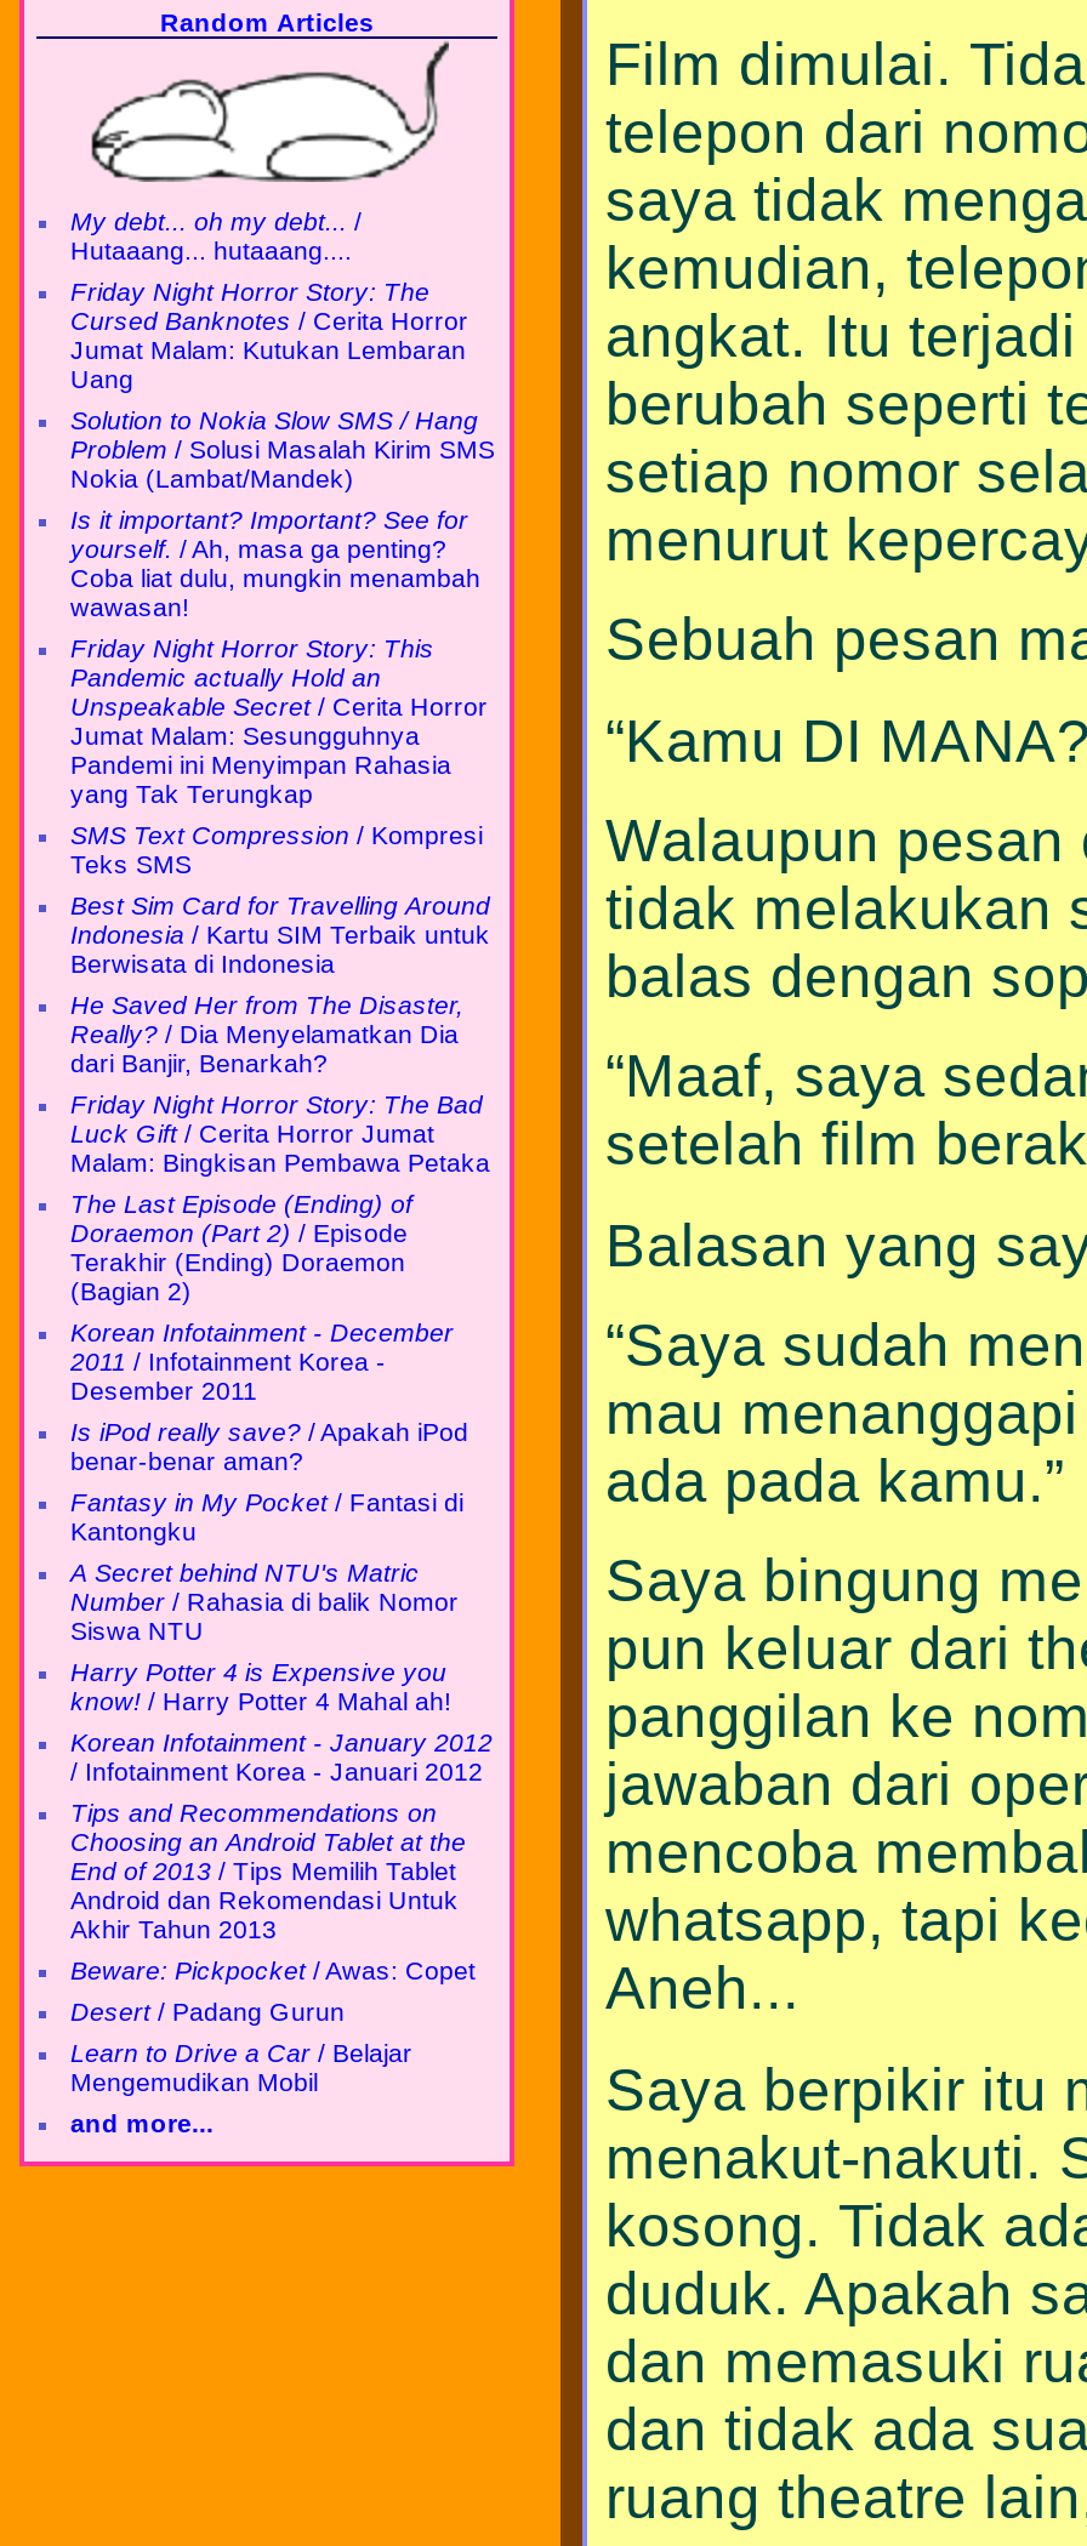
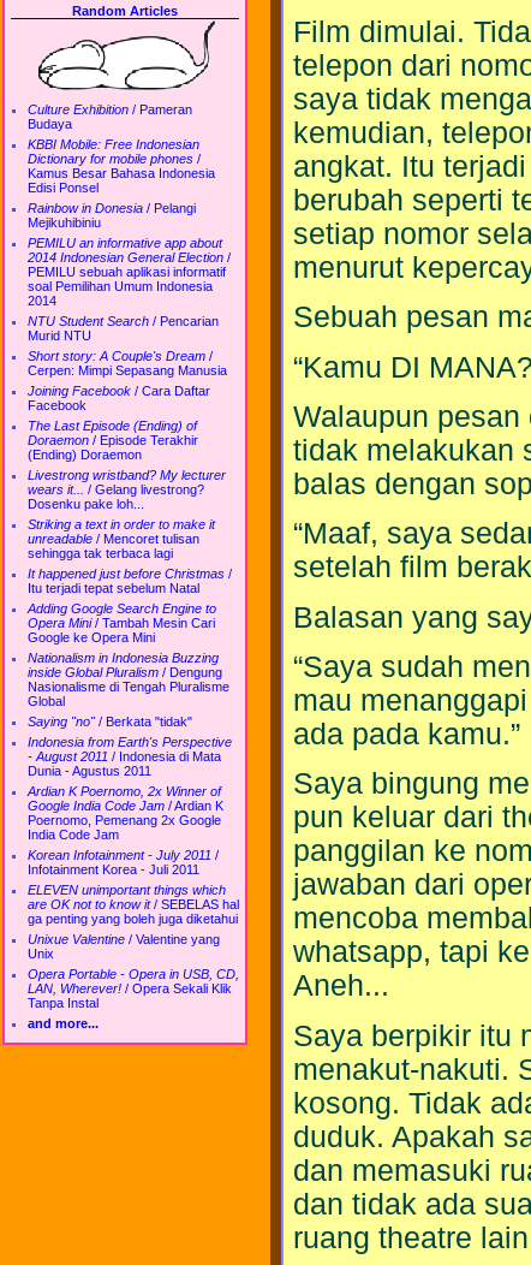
- My debt... oh my debt... /
- Hutaaang... hutaaang....
- Friday Night Horror Story: The
- Cursed Banknotes / Cerita Horror
- Jumat Malam: Kutukan Lembaran
- Uang
- Solution to Nokia Slow SMS / Hang
- Problem / Solusi Masalah Kirim SMS
- Nokia (Lambat/Mandek)
- Is it important? Important? See for
- yourself. / Ah, masa ga penting?
- Coba liat dulu, mungkin menambah
- wawasan!
- Friday Night Horror Story: This
- Pandemic actually Hold an
- Unspeakable Secret / Cerita Horror
- Jumat Malam: Sesungguhnya
- Pandemi ini Menyimpan Rahasia
- yang Tak Terungkap
- SMS Text Compression / Kompresi
- Teks SMS
- Best Sim Card for Travelling Around
- Indonesia / Kartu SIM Terbaik untuk
- Berwisata di Indonesia
- He Saved Her from The Disaster,
- Really? / Dia Menyelamatkan Dia
- dari Banjir, Benarkah?
- Friday Night Horror Story: The Bad
- Luck Gift/ Cerita Horror Jumat
- Malam: Bingkisan Pembawa Petaka
+ Culture Exhibition / Pameran
+ Budaya
+ KBBI Mobile: Free Indonesian
+ Dictionary for mobile phones /
+ Kamus Besar Bahasa Indonesia
+ Edisi Ponsel
+ Rainbow in Donesia / Pelangi
+ Mejikuhibiniu
+ PEMILU an informative app about
+ 2014 Indonesian General Election /
+ PEMILU sebuah aplikasi informatif
+ soal Pemilihan Umum Indonesia
+ 2014
+ NTU Student Search / Pencarian
+ Murid NTU
+ Short story: A Couple's Dream /
+ Cerpen: Mimpi Sepasang Manusia
+ Joining Facebook / Cara Daftar
+ Facebook

moved up: The Last Episode (Ending) of

- Doraemon (Part 2) / Episode
- Terakhir (Ending) Doraemon
- (Bagian 2)
- Korean Infotainment - December
- 2011 / Infotainment Korea -
- Desember 2011
- Is iPod really save? / Apakah iPod
- benar-benar aman?
- Fantasy in My Pocket / Fantasi di
- Kantongku
- A Secret behind NTU's Matric
- Number / Rahasia di balik Nomor
- Siswa NTU
- Harry Potter 4 is Expensive you
- know! / Harry Potter 4 Mahal ah!
- Korean Infotainment - January 2012
- / Infotainment Korea - Januari 2012
- Tips and Recommendations on
- Choosing an Android Tablet at the
- End of 2013 / Tips Memilih Tablet
- Android dan Rekomendasi Untuk
- Akhir Tahun 2013
- Beware: Pickpocket / Awas: Copet
- Desert / Padang Gurun
- Learn to Drive a Car / Belajar
- Mengemudikan Mobil
+ Doraemon/ Episode Terakhir
+ (Ending) Doraemon
+ Livestrong wristband? My lecturer
+ wears it.../ Gelang livestrong?
+ Dosenku pake loh...
+ Striking a text in order to make it
+ unreadable / Mencoret tulisan
+ sehingga tak terbaca lagi
+ It happened just before Christmas /
+ Itu terjadi tepat sebelum Natal
+ Adding Google Search Engine to
+ Opera Mini/Tambah Mesin Cari
+ Google ke Opera Mini
+ Nationalism in Indonesia Buzzing
+ inside Global Pluralism / Dengung
+ Nasionalisme di Tengah Pluralisme
+ Global
+ Saying "no" / Berkata "tidak"
+ Indonesia from Earth's Perspective
+ - August 2011 / Indonesia di Mata
+ Dunia - Agustus 2011
+ Ardian K Poernomo, 2x Winner of
+ Google India Code Jam /Ardian K
+ Poernomo, Pemenang 2x Google
+ India Code Jam
+ Korean Infotainment - July 2011 /
+ Infotainment Korea - Juli 2011
+ ELEVEN unimportant things which
+ are OK not to know it / SEBELAS hal
+ ga penting yang boleh juga diketahui
+ Unixue Valentine / Valentine yang
+ Unix
+ Opera Portable - Opera in USB, CD,
+ LAN, Wherever! / Opera Sekali Klik
+ Tanpa Instal

moved up: and more...
